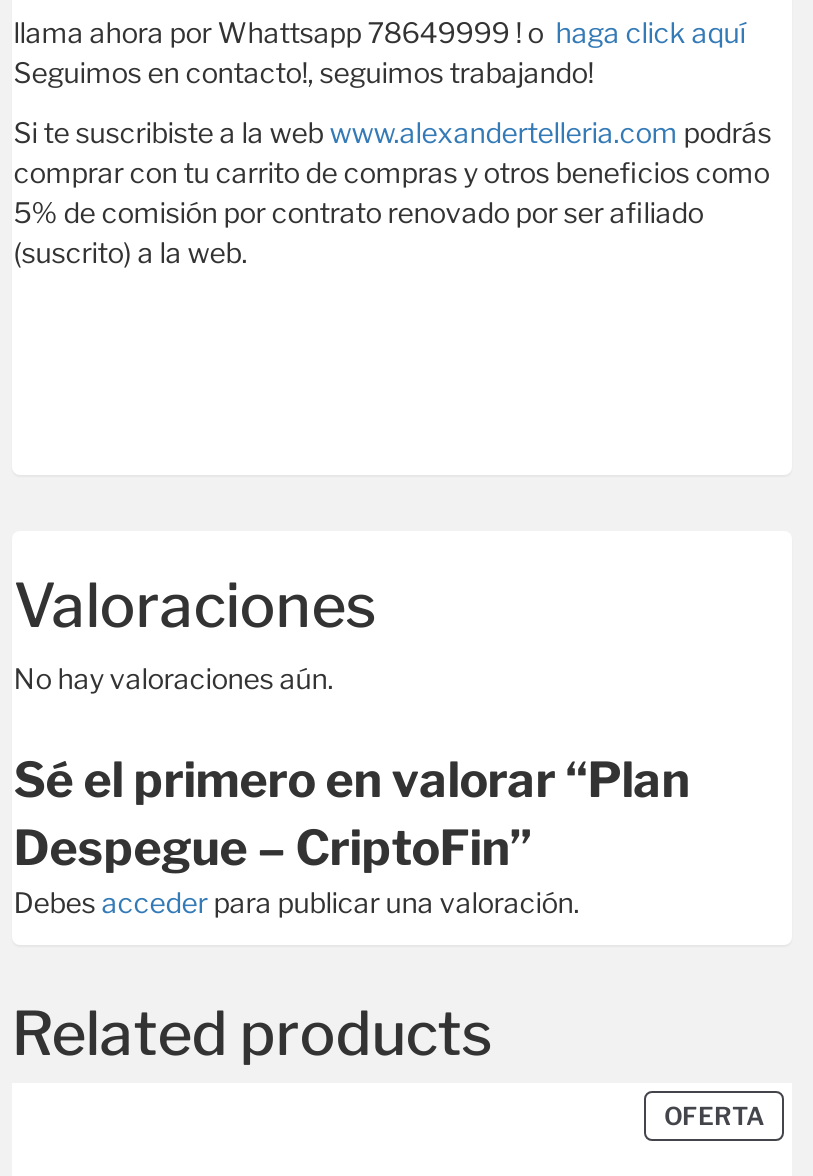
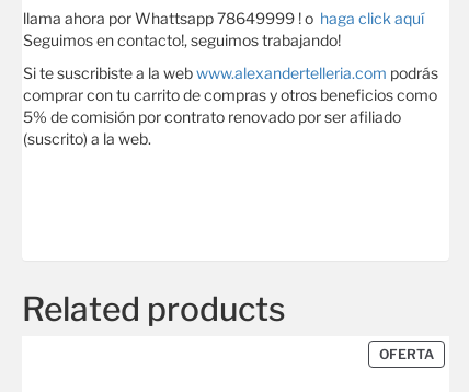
- Valoraciones
- No hay valoraciones aún.
- Sé el primero en valorar “Plan
- Despegue – CriptoFin”
- Debes acceder para publicar una valoración.
